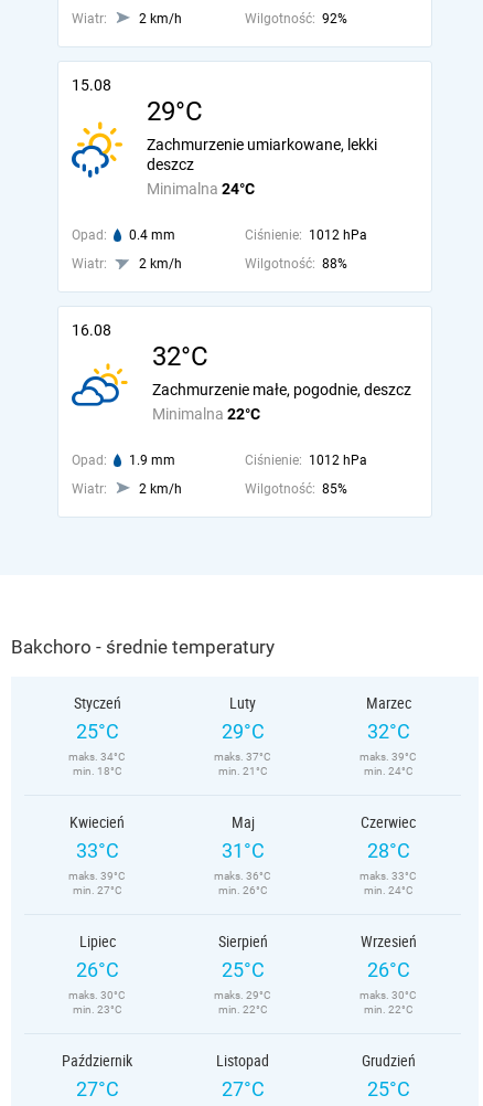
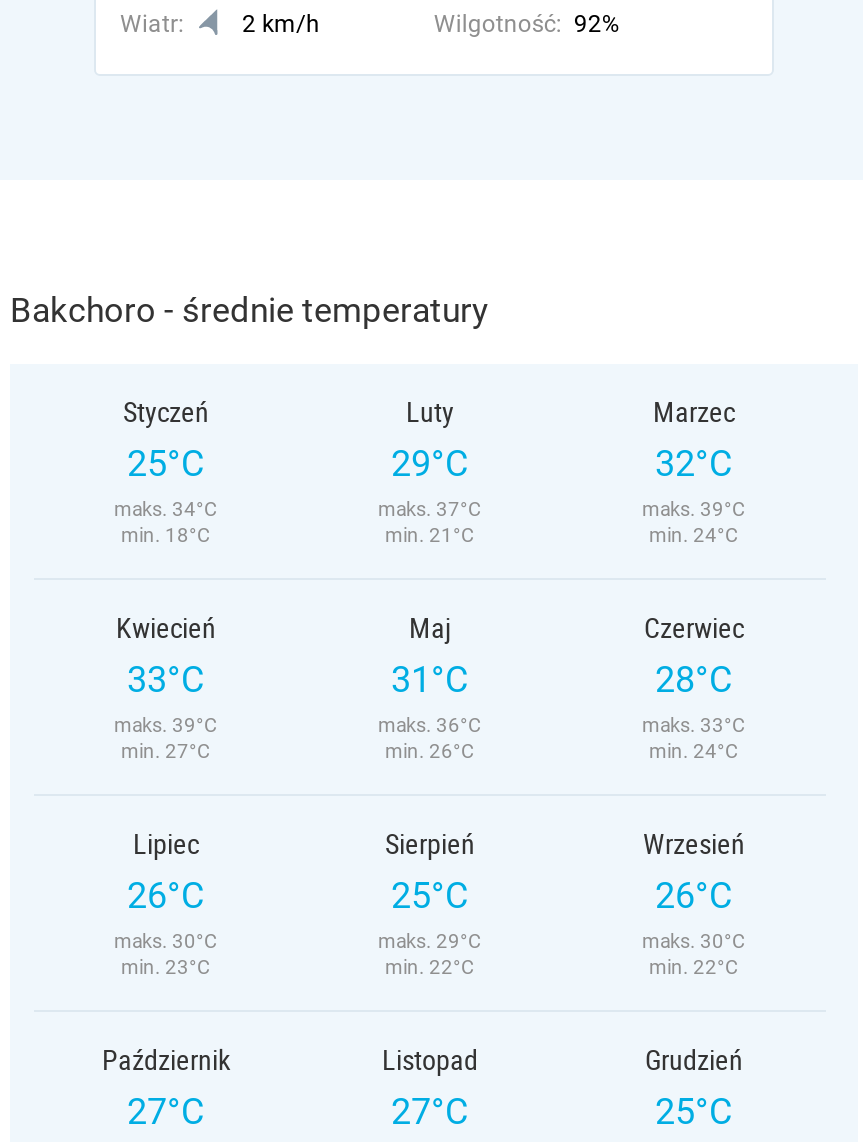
- [image]
- 15.08
- 29°C
- Minimalna 24°C

- Zachmurzenie umiarkowane, lekki
- deszcz

- Opad:
- 0.4 mm
- Ciśnienie: 1012 hPa
- Wiatr:
- 2 km/h
- Wilgotność: 88%

- [image]
- 16.08
- 32°C
- Minimalna 22°C

- Zachmurzenie małe, pogodnie, deszcz

- Opad:
- 1.9 mm
- Ciśnienie: 1012 hPa
- Wiatr:
- 2 km/h
- Wilgotność: 85%
